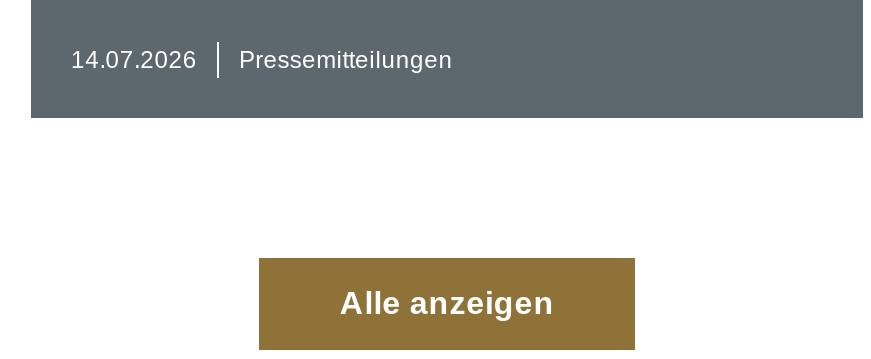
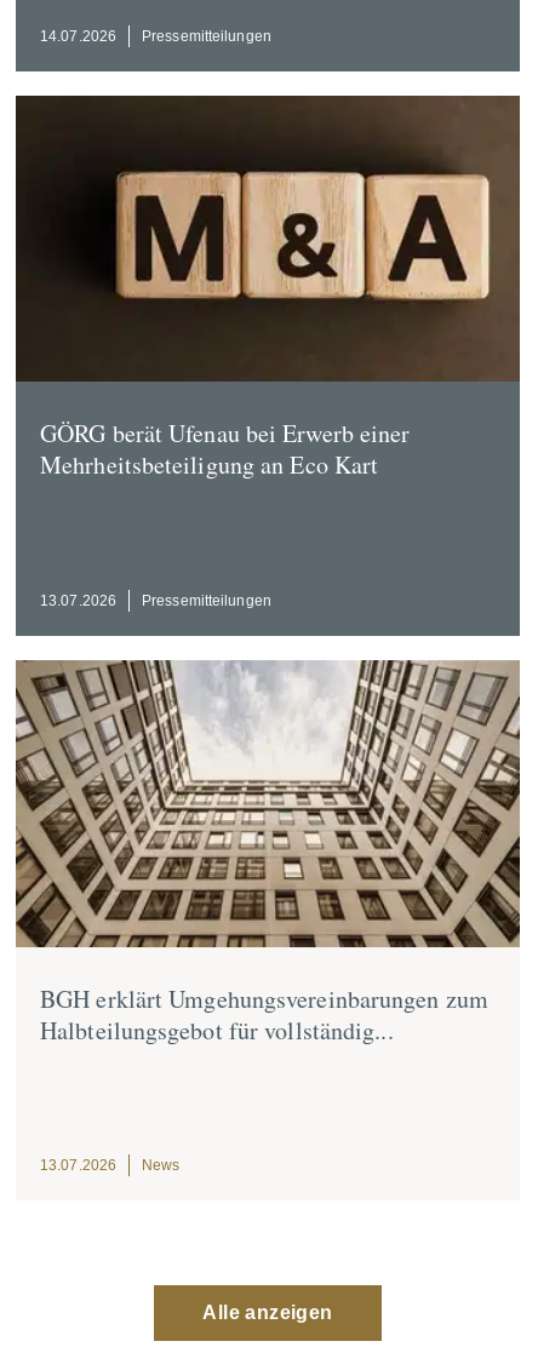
+ [image]
+ BGH erklärt Umgehungsvereinbarungen zum
+ Halbteilungsgebot für vollständig...

+ [image]
+ GÖRG berät Ufenau bei Erwerb einer
+ Mehrheitsbeteiligung an Eco Kart

+ 13.07.2026
+ Pressemitteilungen

+ 13.07.2026
+ News
